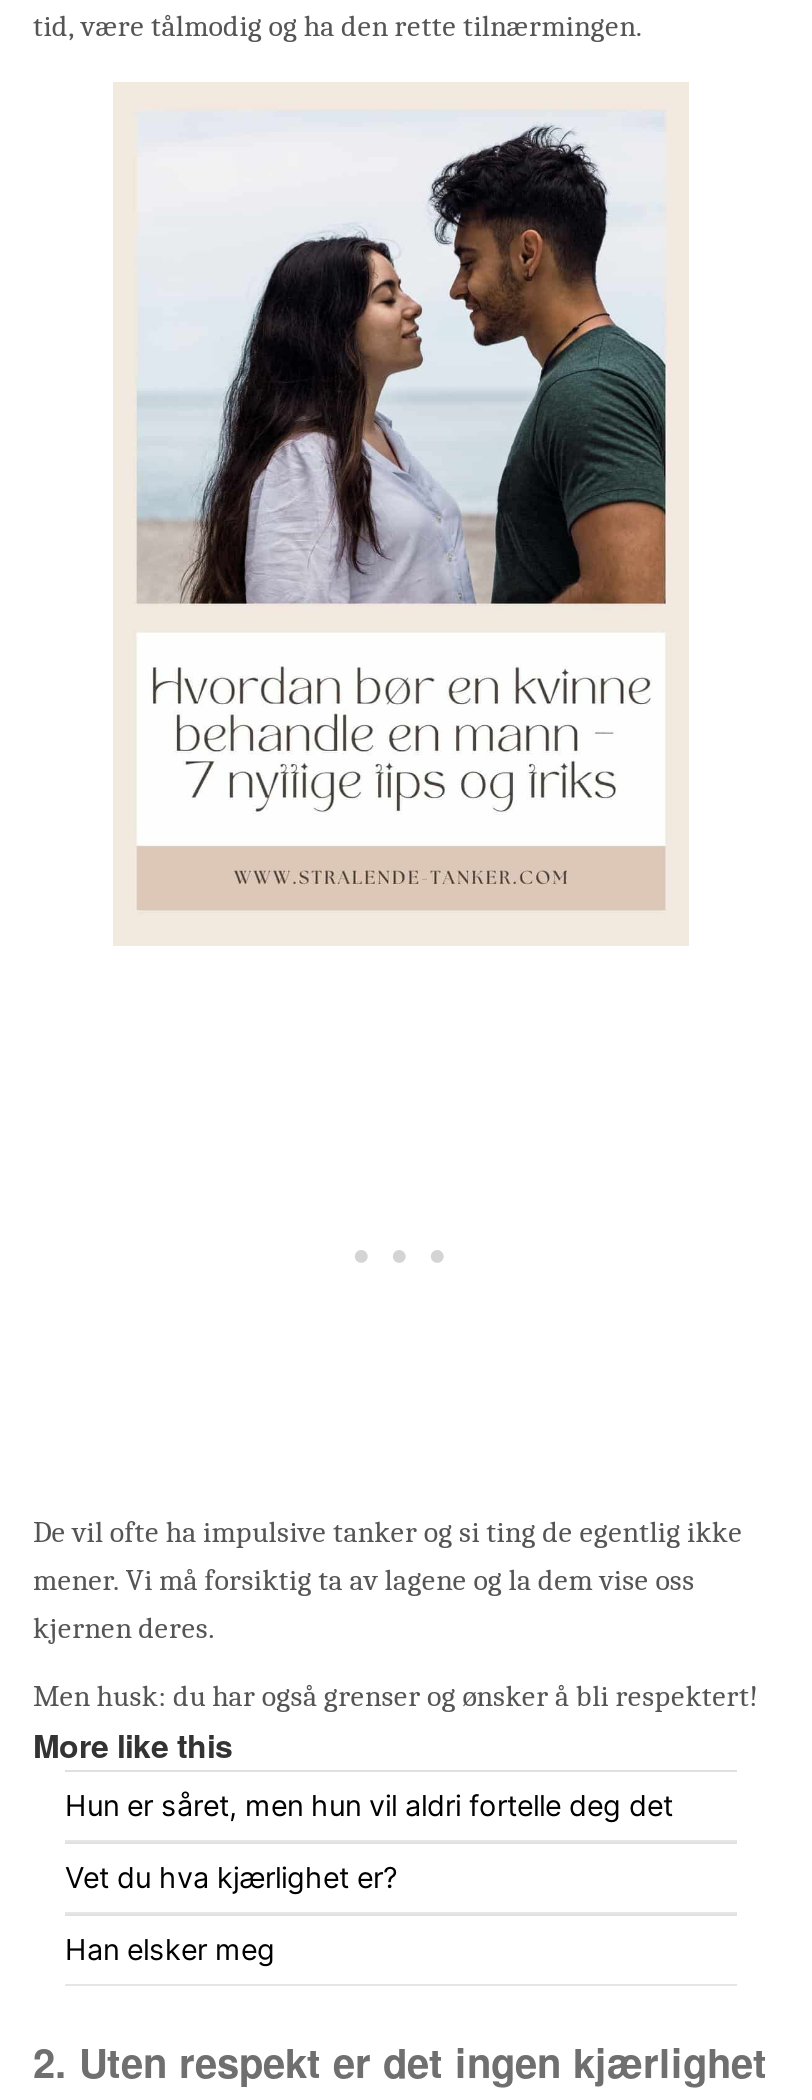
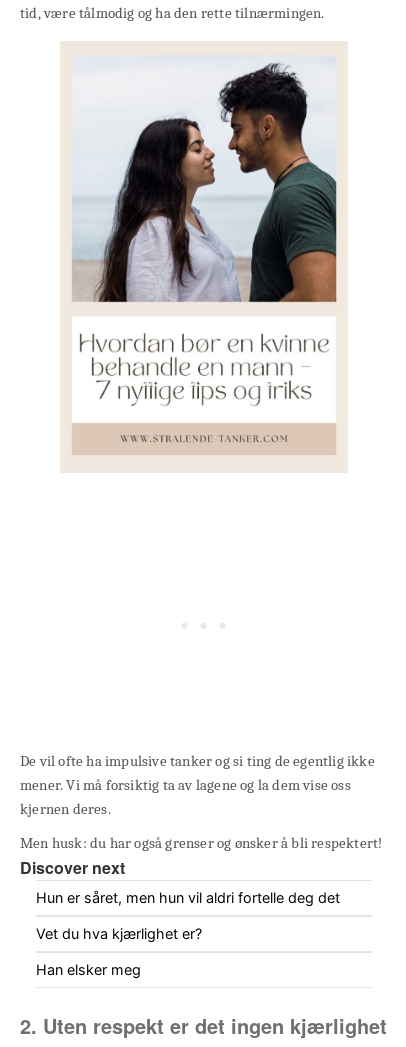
- More like this
+ Discover next
